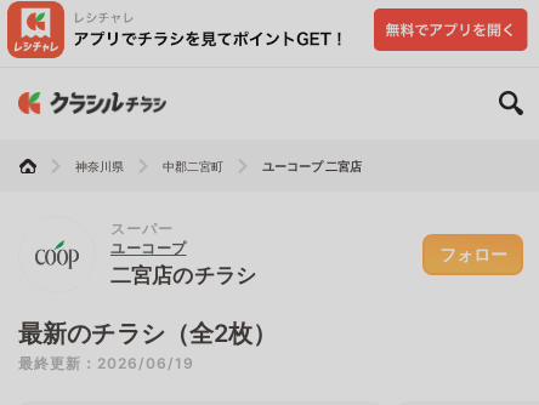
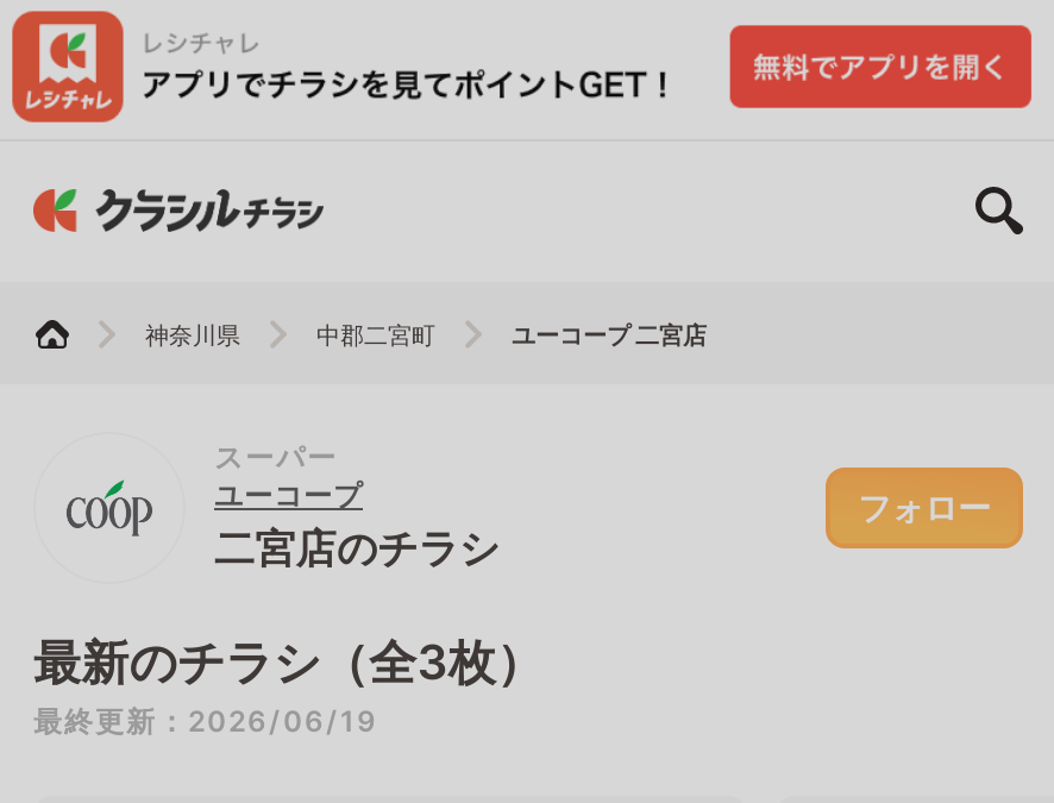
- 最新のチラシ（全2枚）
+ 最新のチラシ（全3枚）
